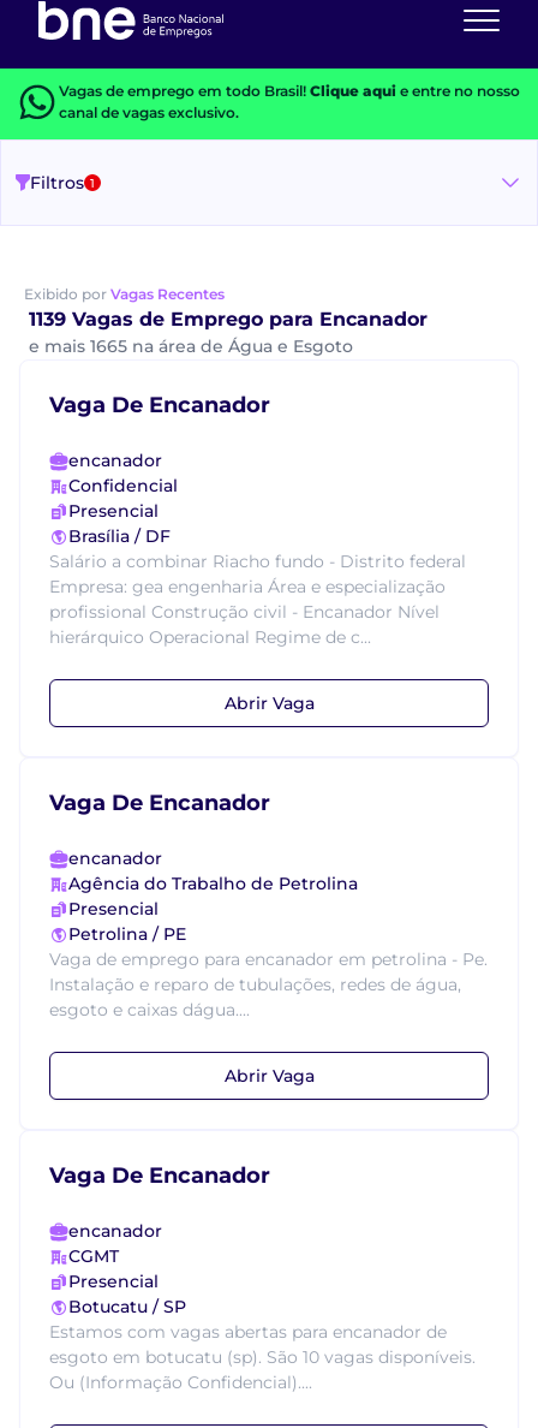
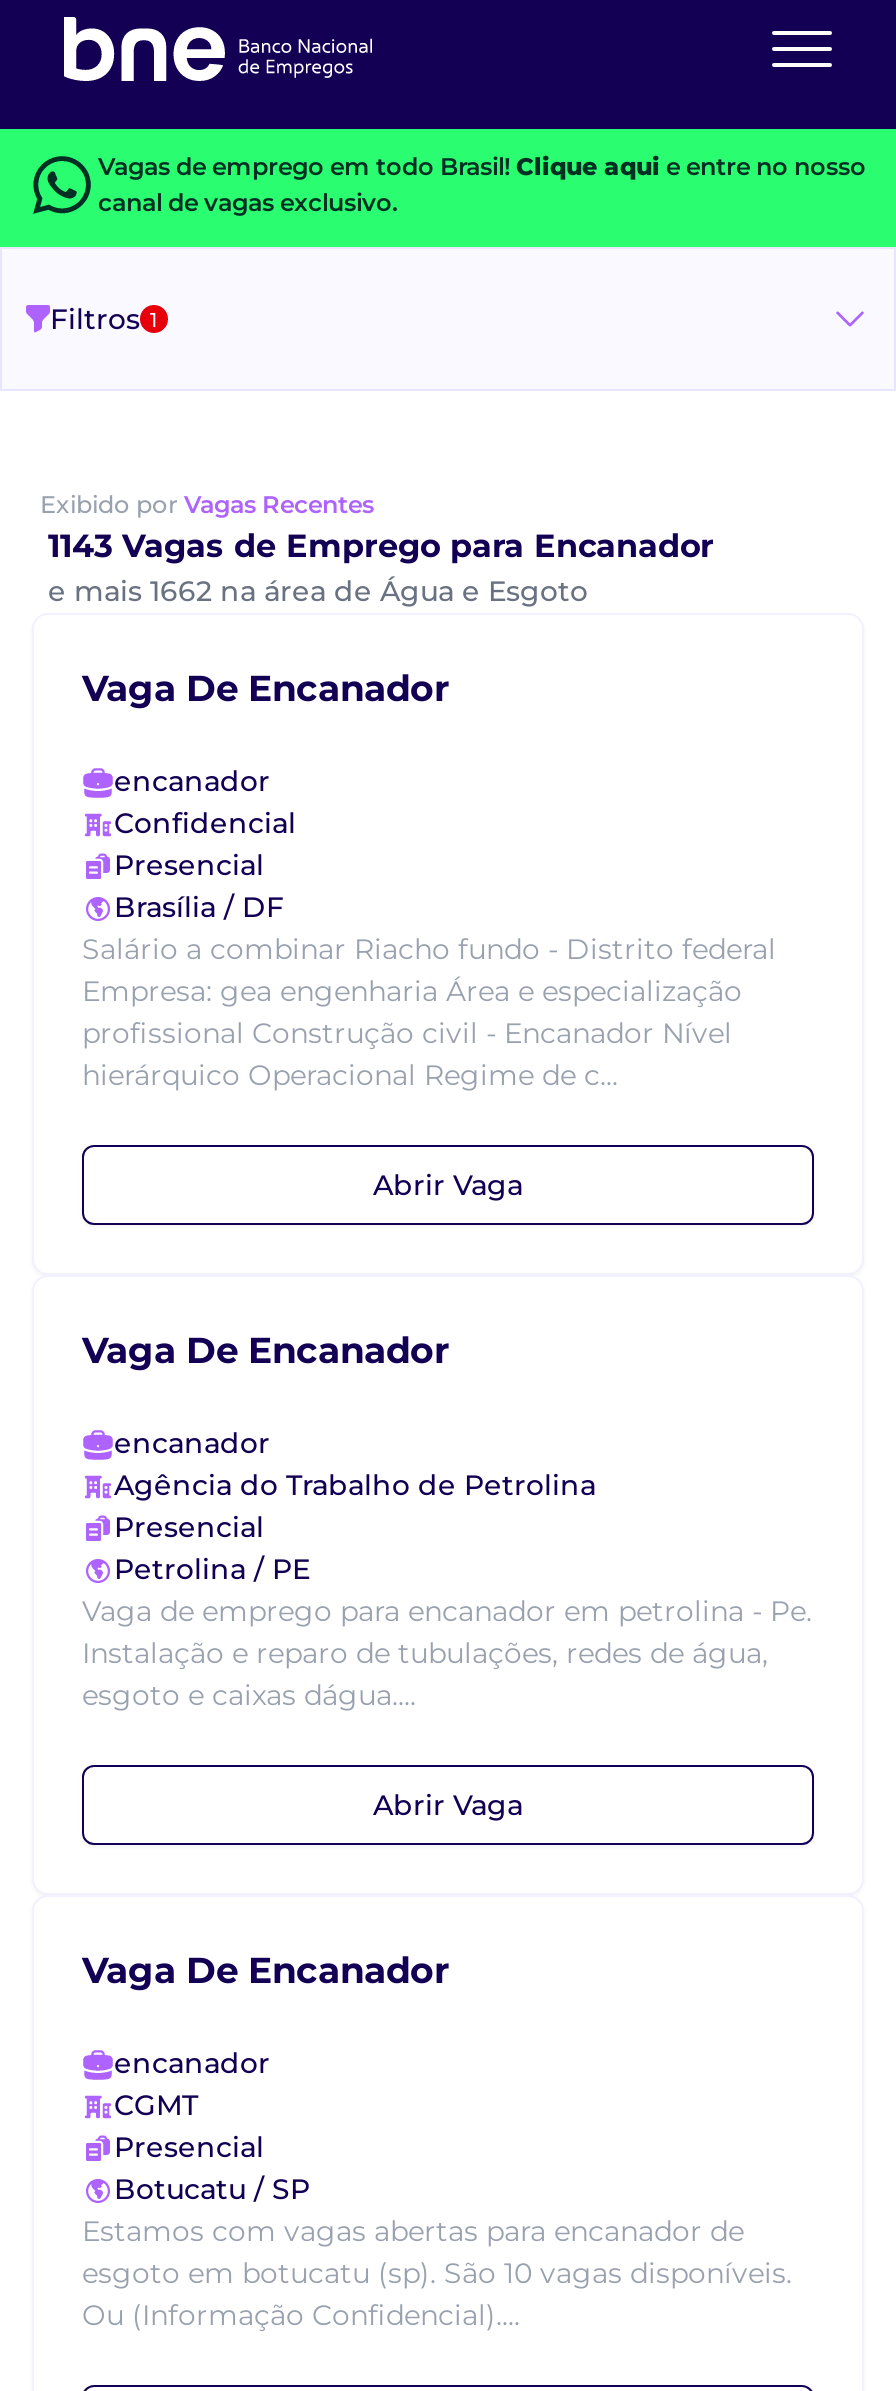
- 1139 Vagas de Emprego para Encanador
+ 1143 Vagas de Emprego para Encanador

- e mais 1665 na área de Água e Esgoto
+ e mais 1662 na área de Água e Esgoto
